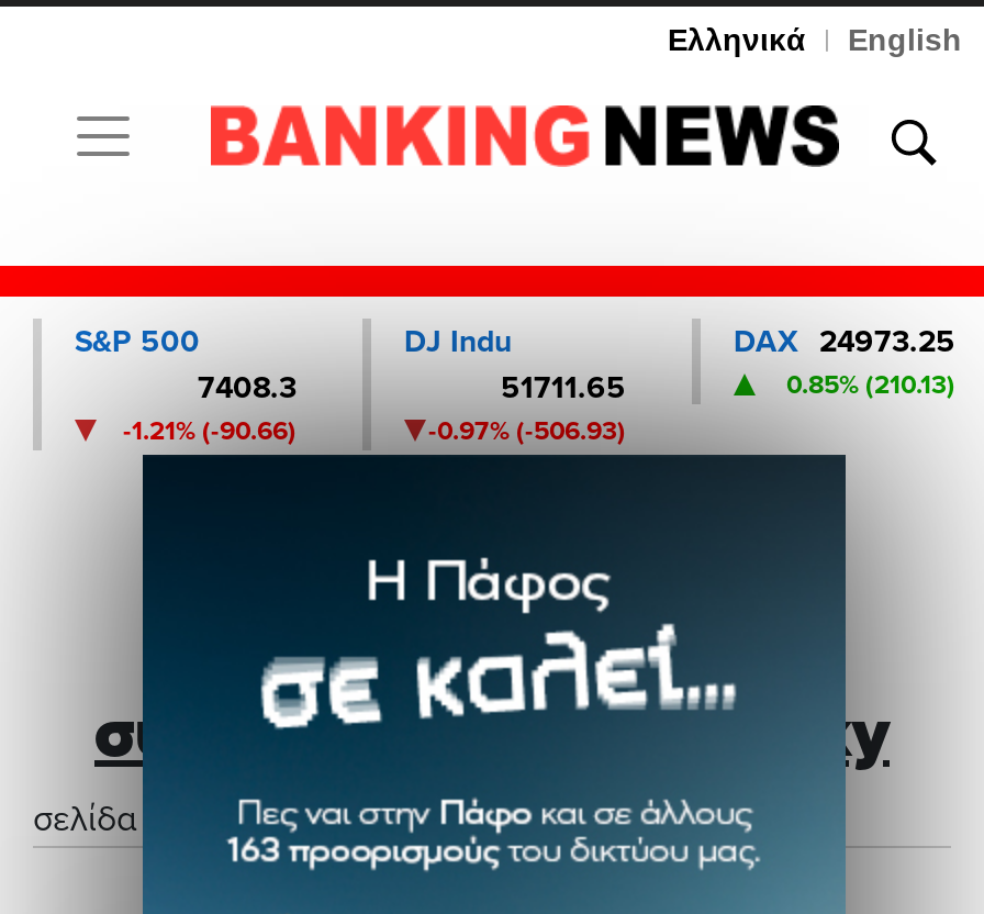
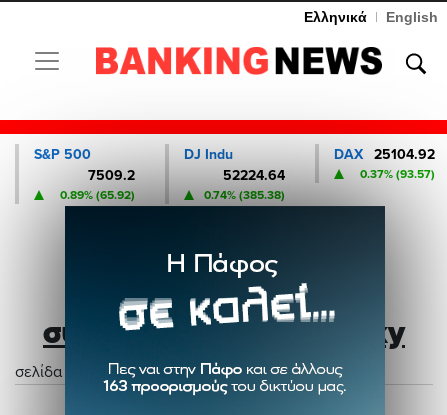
- DAX 24973.25
- 0.85% (210.13)
+ DAX
+ 25104.92
+ 0.37% (93.57)

- 7408.3
+ 7509.2

- 51711.65
- -0.97% (-506.93)
+ 52224.64
+ 0.74% (385.38)

- -1.21% (-90.66)
+ 0.89% (65.92)
